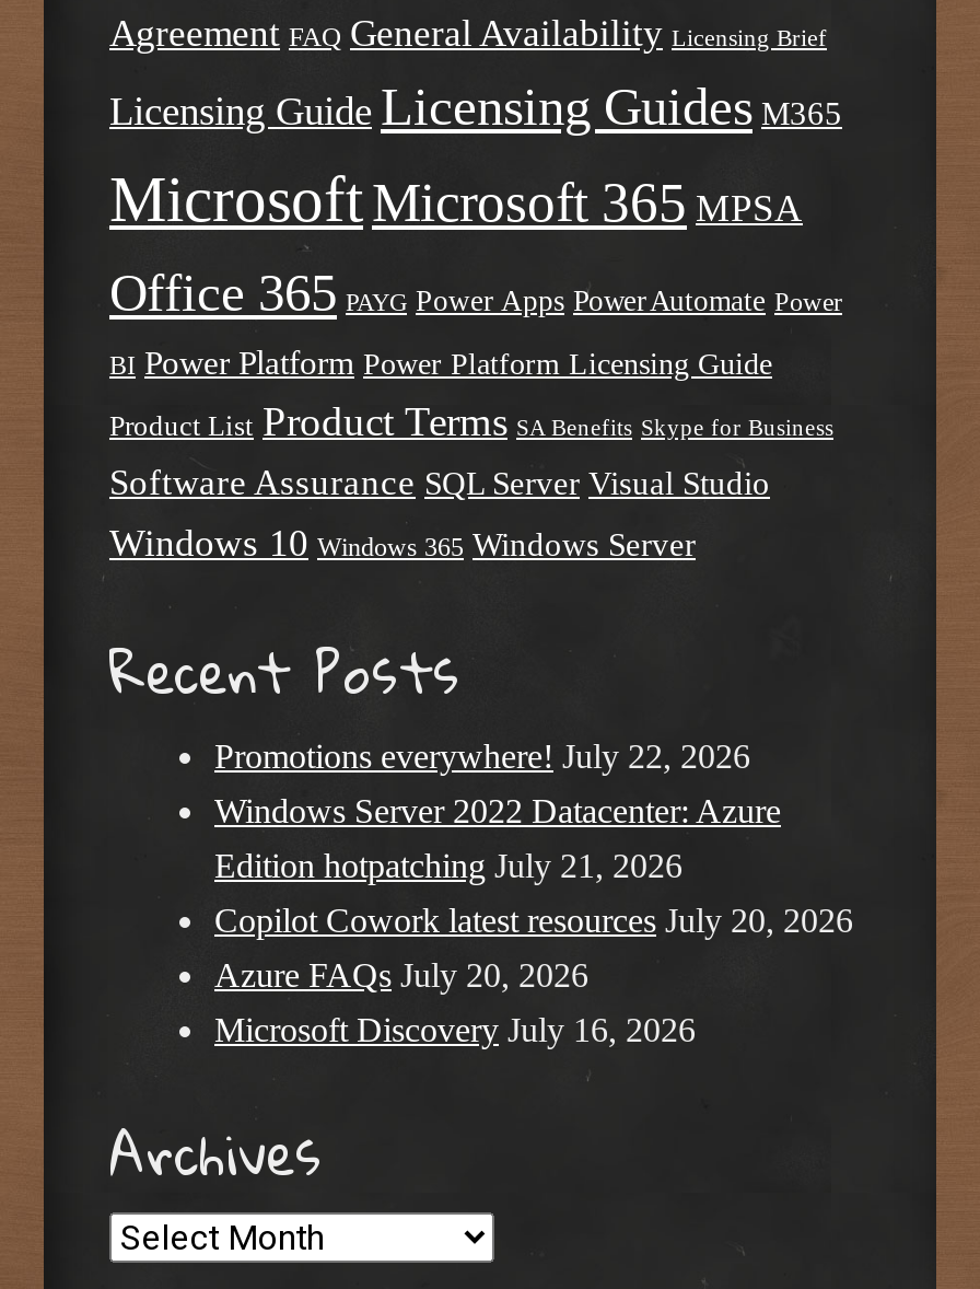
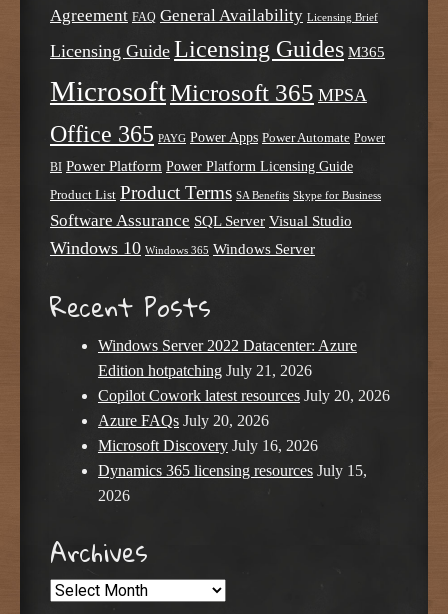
- Promotions everywhere! July 22, 2026

moved up: Windows Server 2022 Datacenter: Azure | Edition hotpatching July 21, 2026 | Copilot Cowork latest resources July 20, 2026 | Azure FAQs July 20, 2026 | Microsoft Discovery July 16, 2026

+ Dynamics 365 licensing resources July 15,
+ 2026
